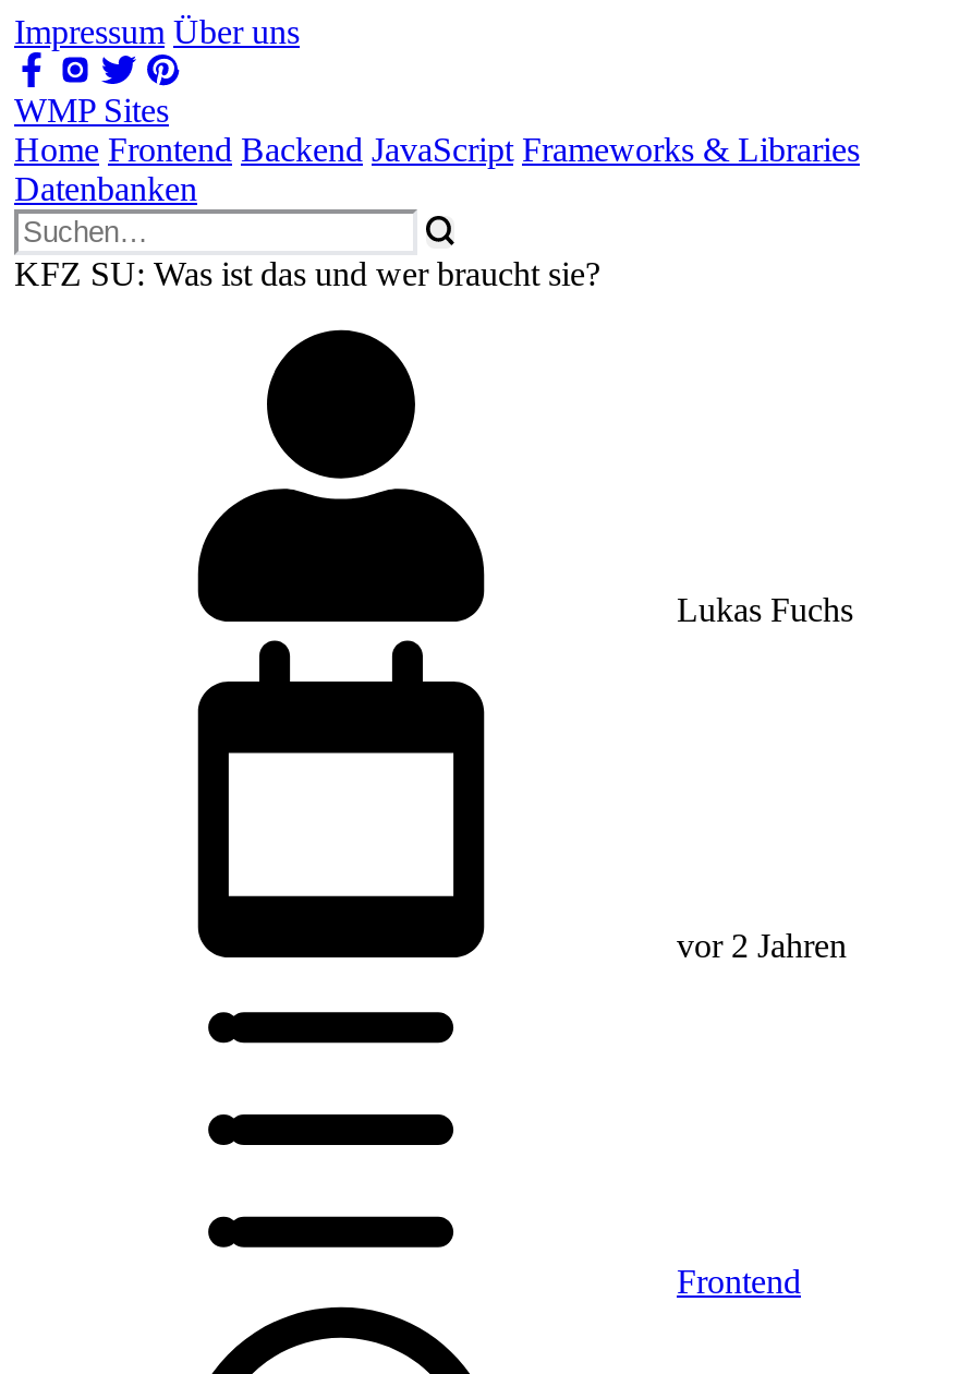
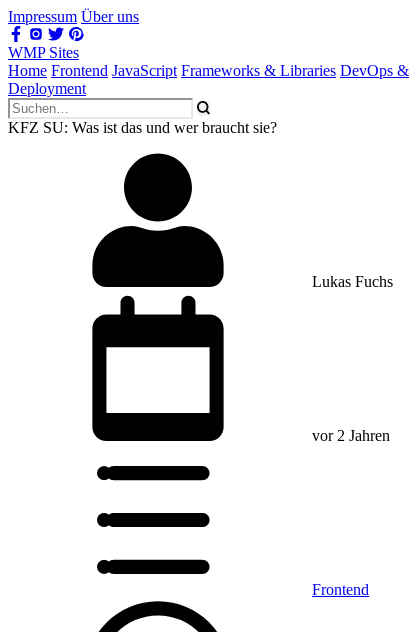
- Home Frontend Backend JavaScript Frameworks & Libraries
- Datenbanken
+ Home Frontend JavaScript Frameworks & Libraries DevOps &
+ Deployment
